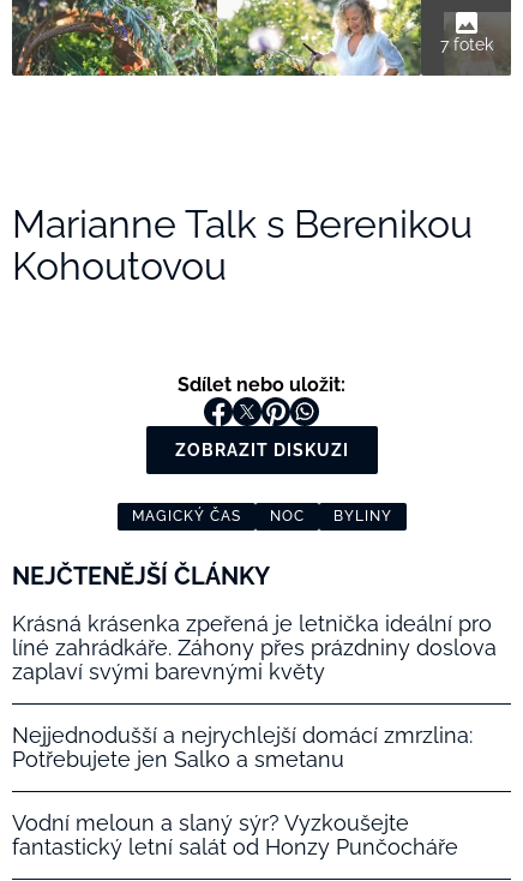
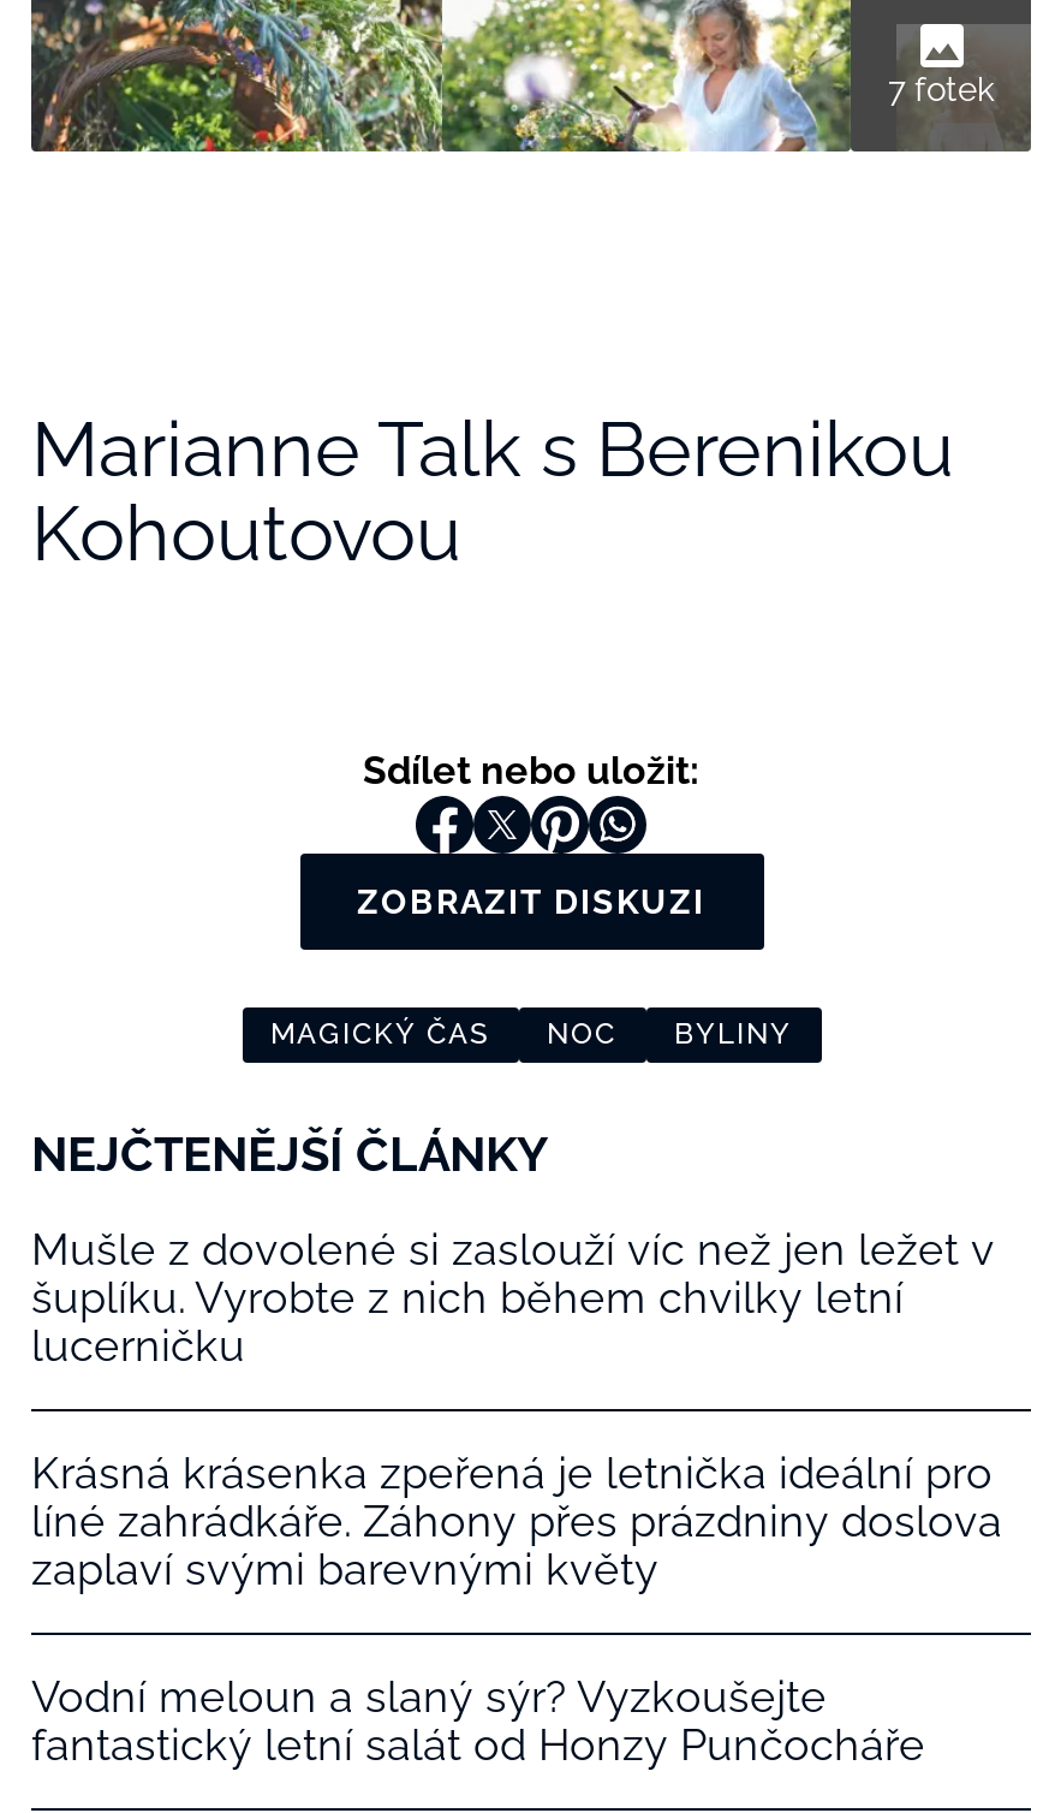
+ Mušle z dovolené si zaslouží víc než jen ležet v
+ šuplíku. Vyrobte z nich během chvilky letní
+ lucerničku

moved down: Krásná krásenka zpeřená je letnička ideální pro | líné zahrádkáře. Záhony přes prázdniny doslova | zaplaví svými barevnými květy

- Nejjednodušší a nejrychlejší domácí zmrzlina:
- Potřebujete jen Salko a smetanu
